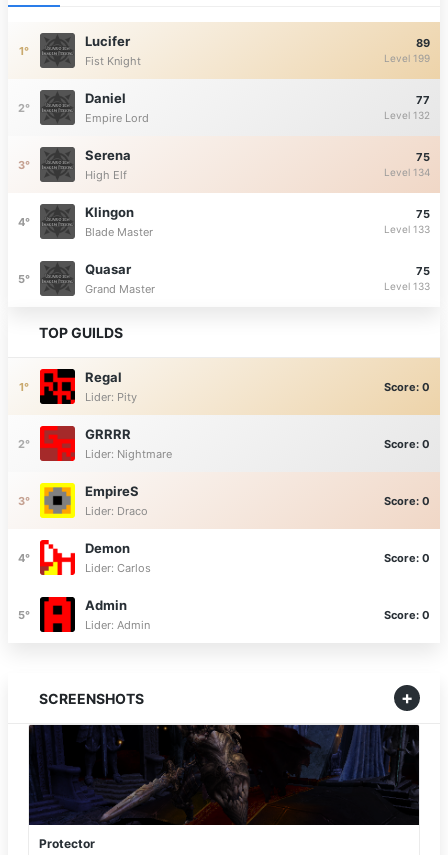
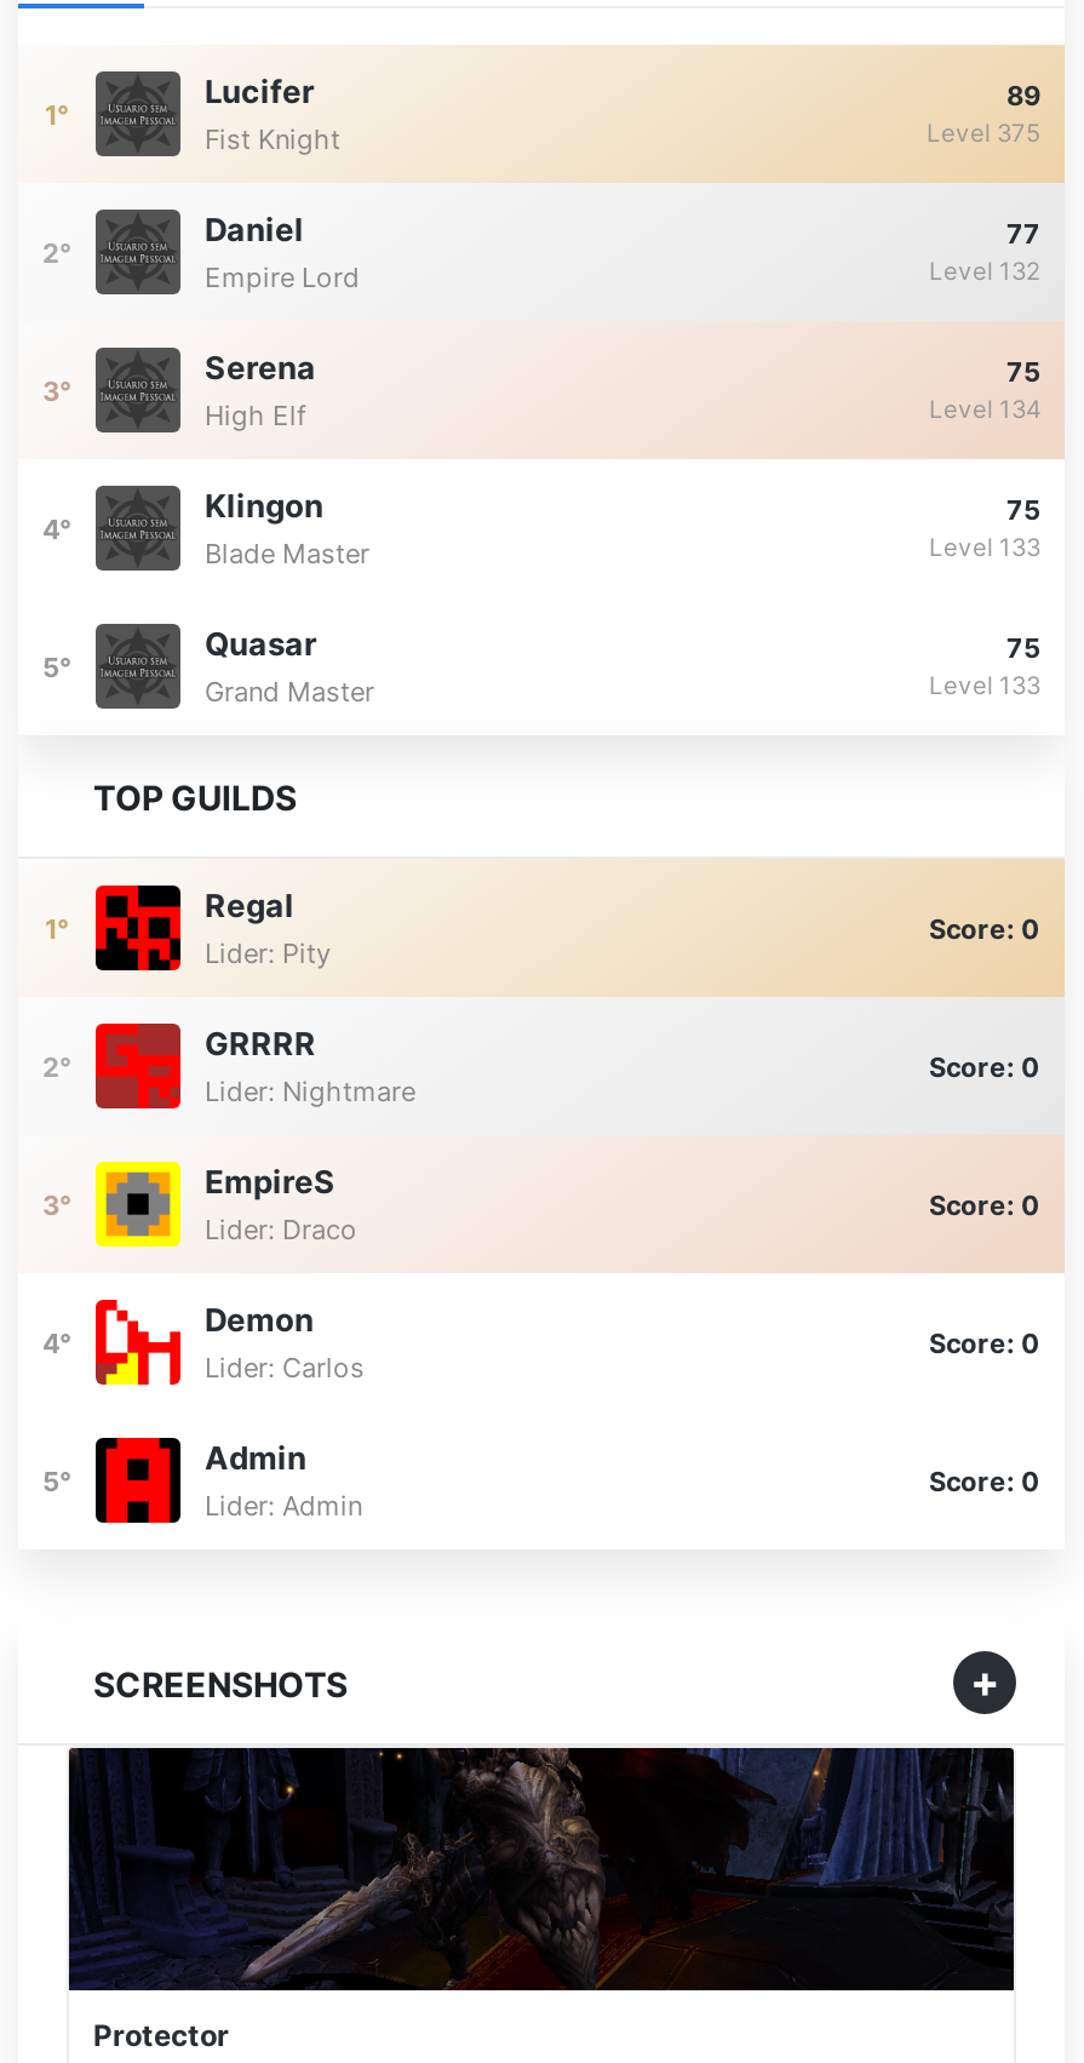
- Level 199
+ Level 375
